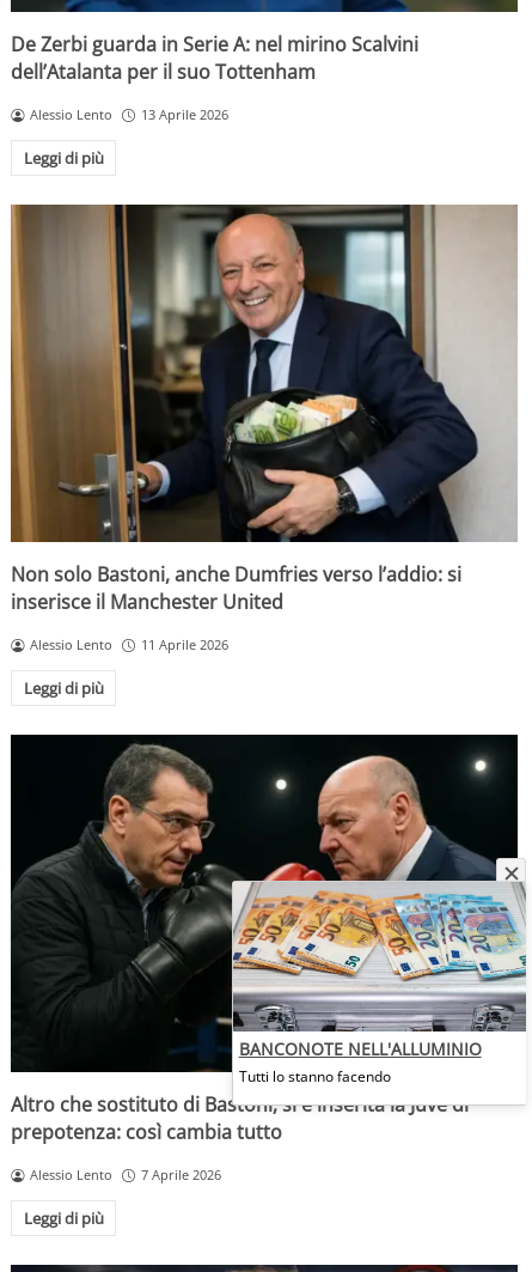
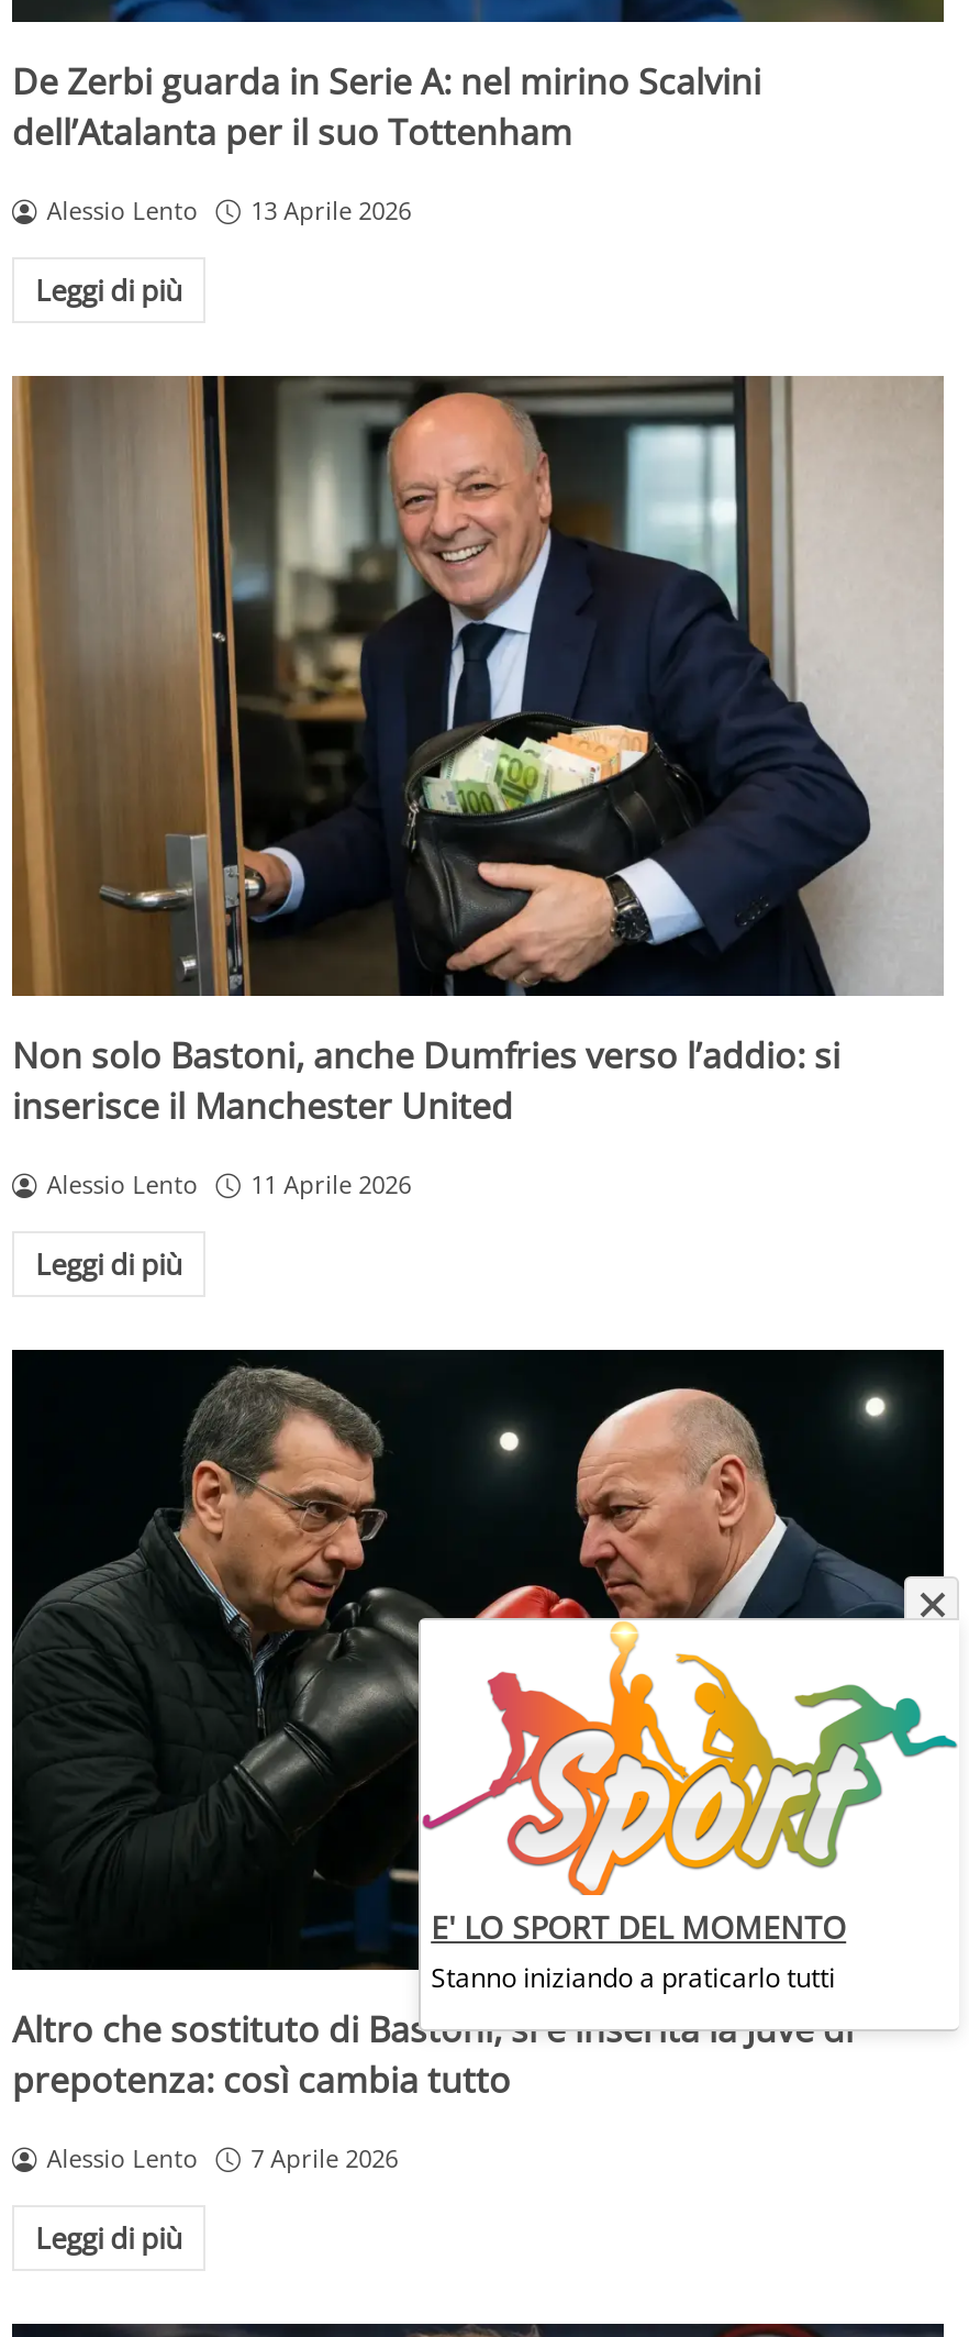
- [image]
- BANCONOTE NELL'ALLUMINIO
- Tutti lo stanno facendo
+ [image]
+ E' LO SPORT DEL MOMENTO
+ Stanno iniziando a praticarlo tutti
